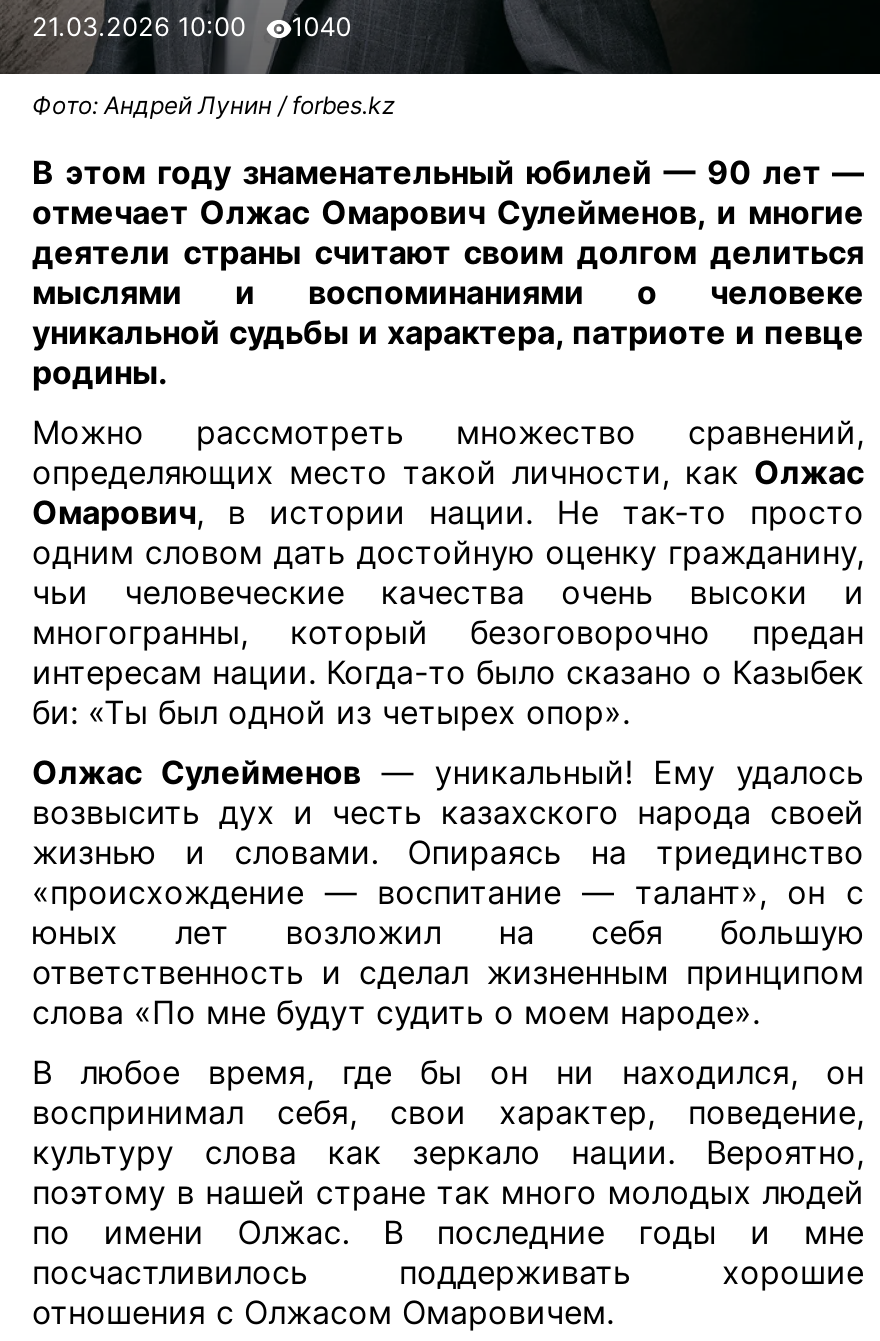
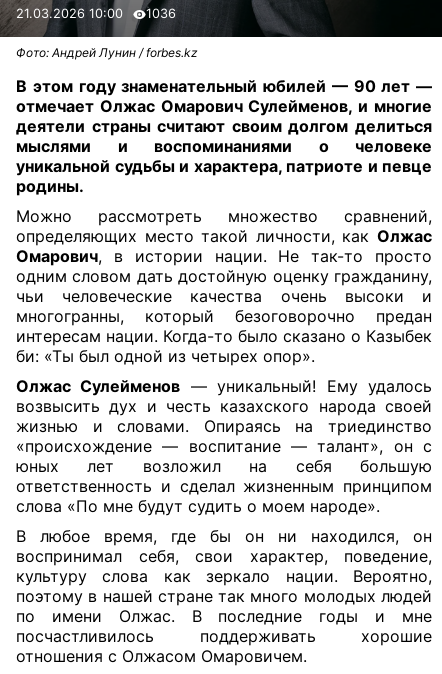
- 21.03.2026 10:00 1040
+ 21.03.2026 10:00 1036
